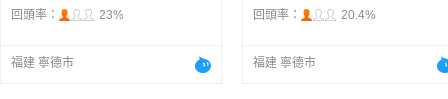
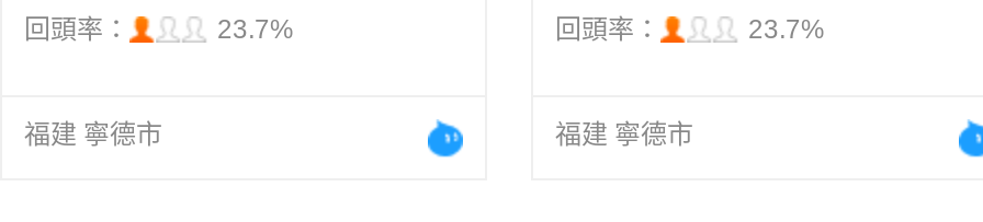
- 23%
+ 23.7%

- 20.4%
+ 23.7%
